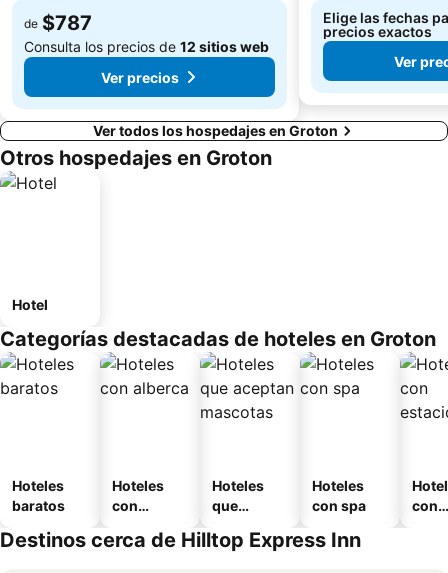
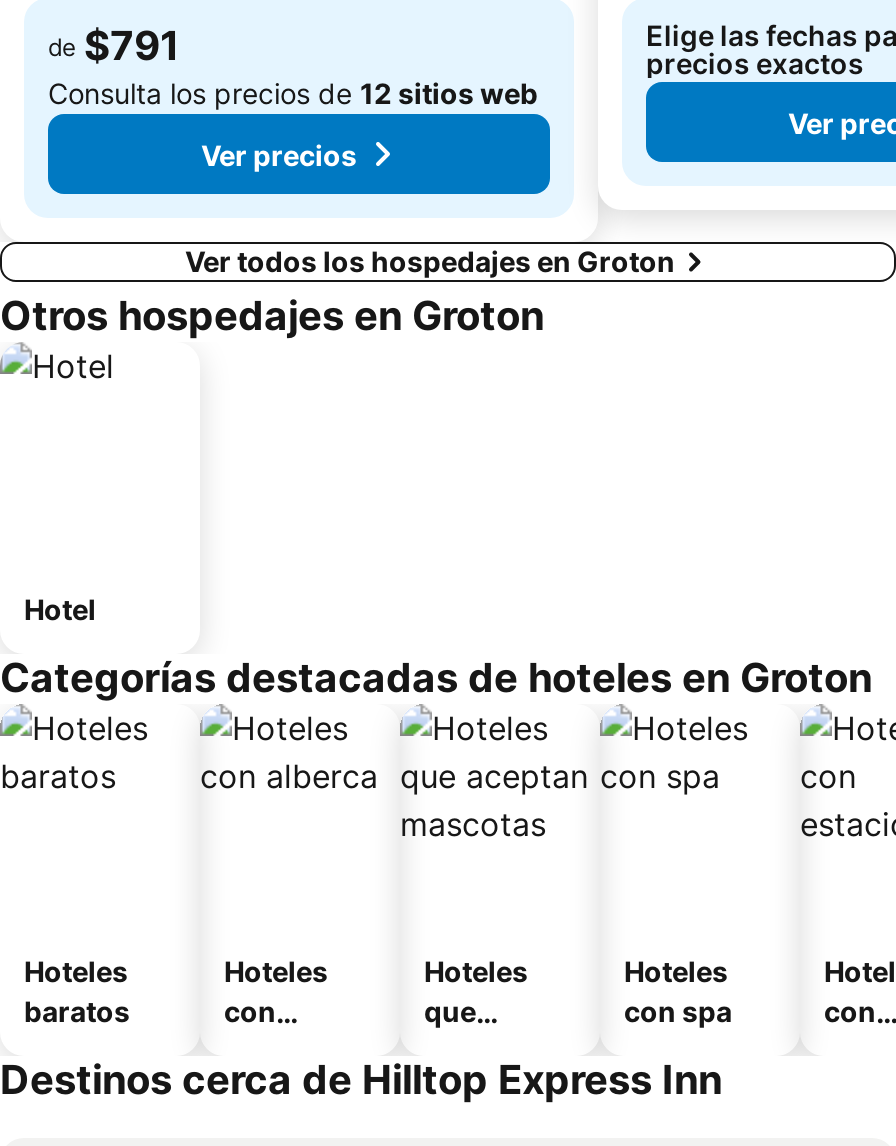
- de $787
+ de $791
